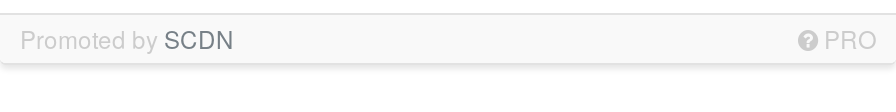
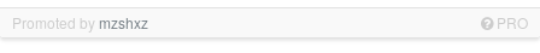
- Promoted by SCDN
+ Promoted by mzshxz
